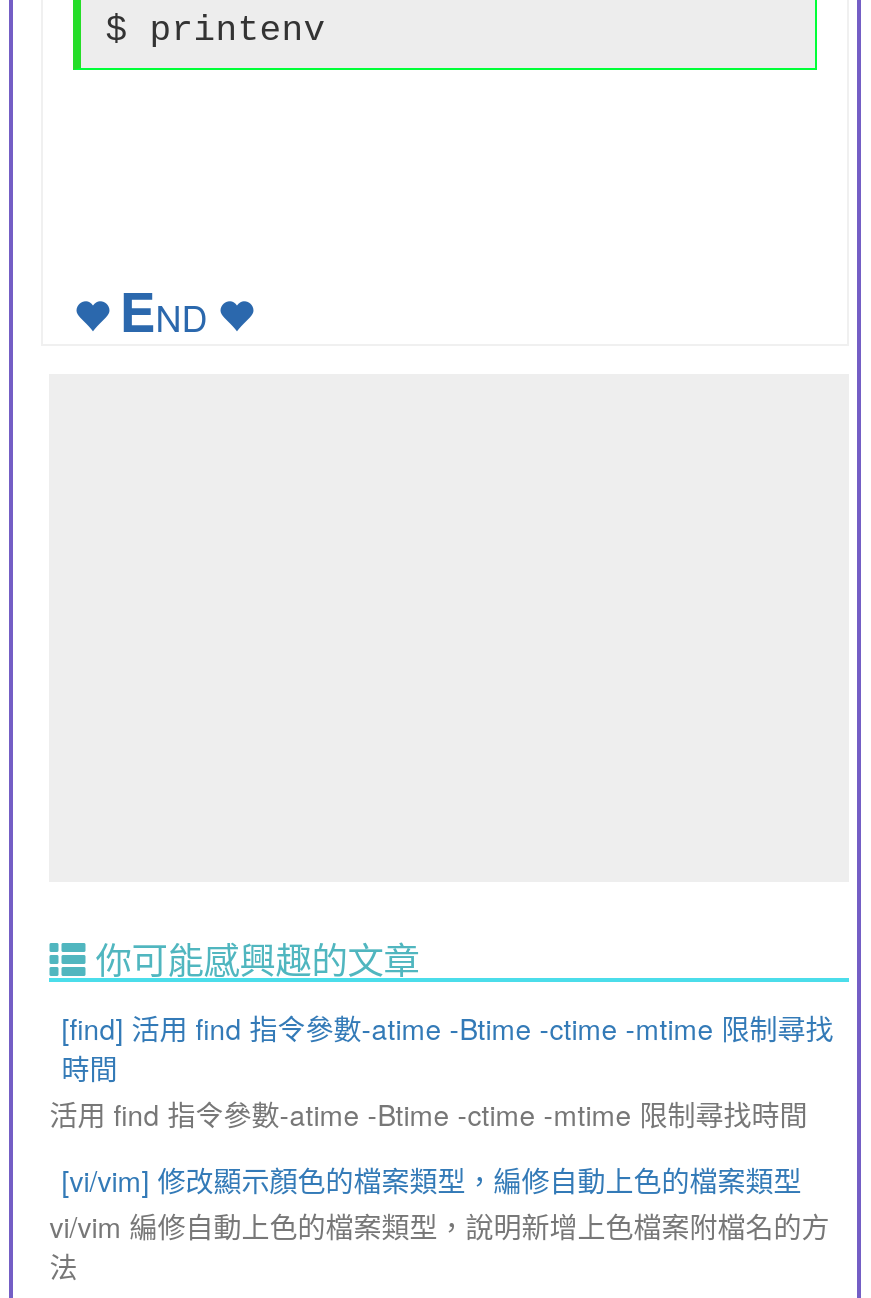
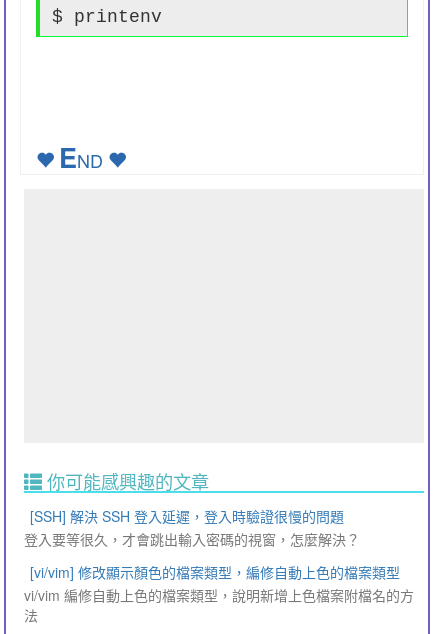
- [find] 活用 find 指令參數-atime -Btime -ctime -mtime 限制尋找
- 時間
- 活用 find 指令參數-atime -Btime -ctime -mtime 限制尋找時間
+ [SSH] 解決 SSH 登入延遲，登入時驗證很慢的問題
+ 登入要等很久，才會跳出輸入密碼的視窗，怎麼解決？
